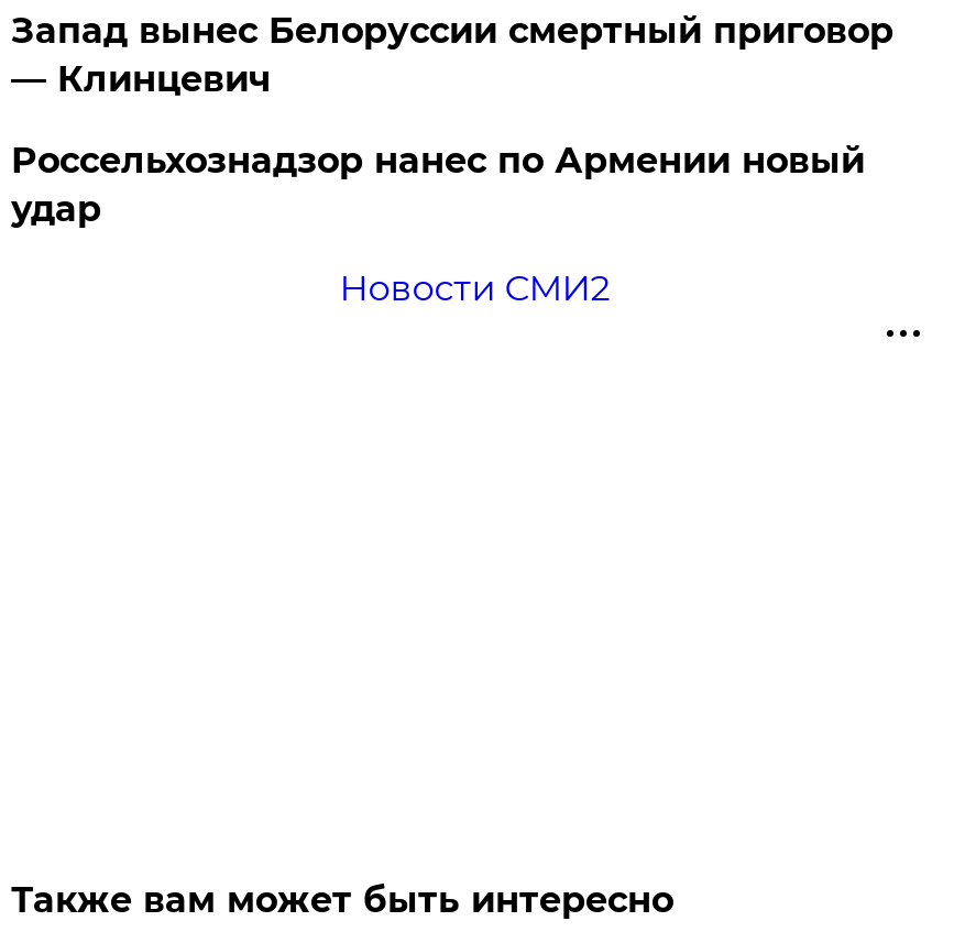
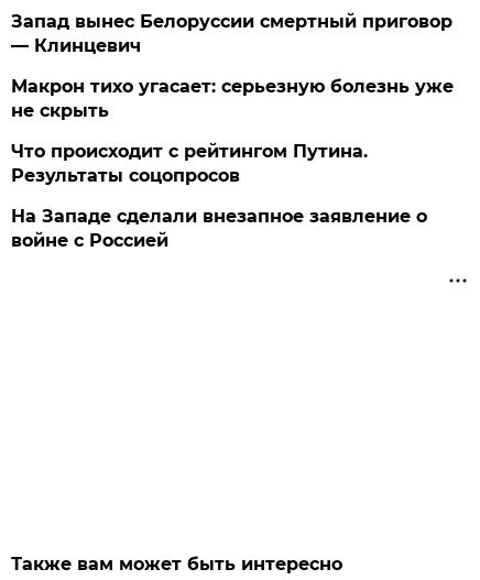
- Россельхознадзор нанес по Армении новый
- удар
- Новости СМИ2
+ Макрон тихо угасает: серьезную болезнь уже
+ не скрыть
+ Что происходит с рейтингом Путина.
+ Результаты соцопросов
+ На Западе сделали внезапное заявление о
+ войне с Россией
